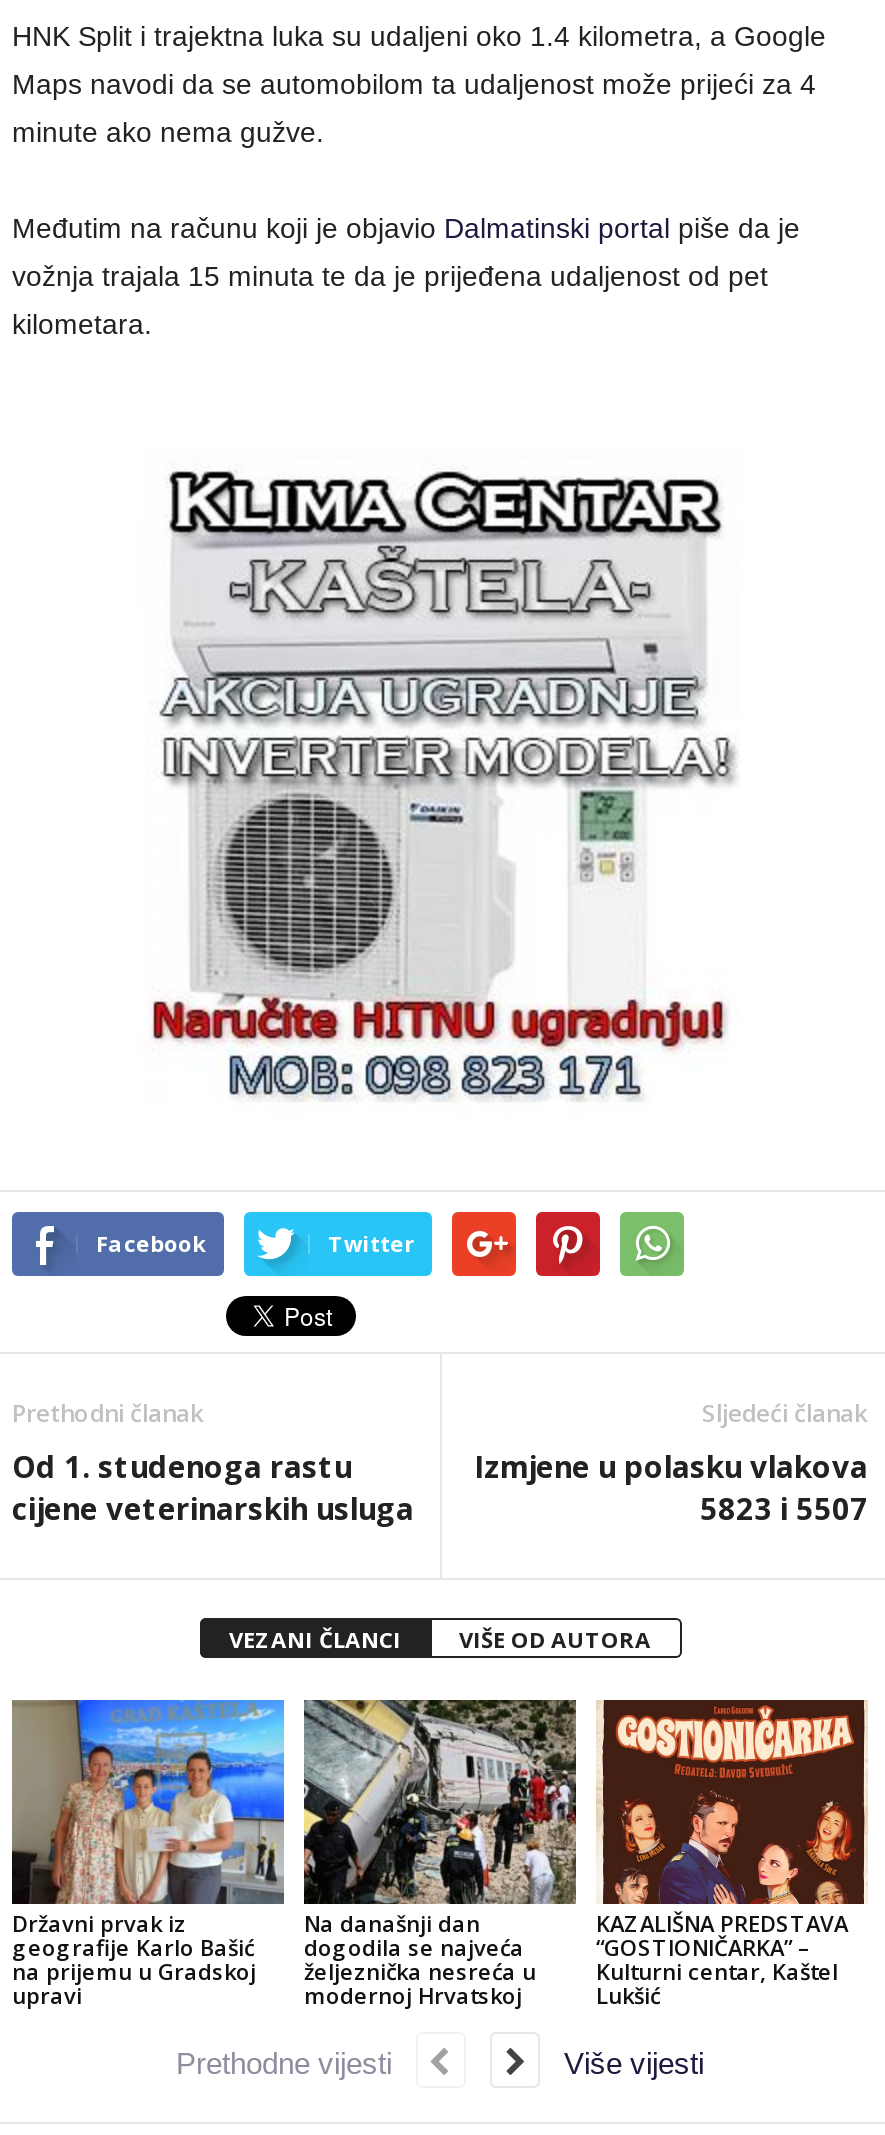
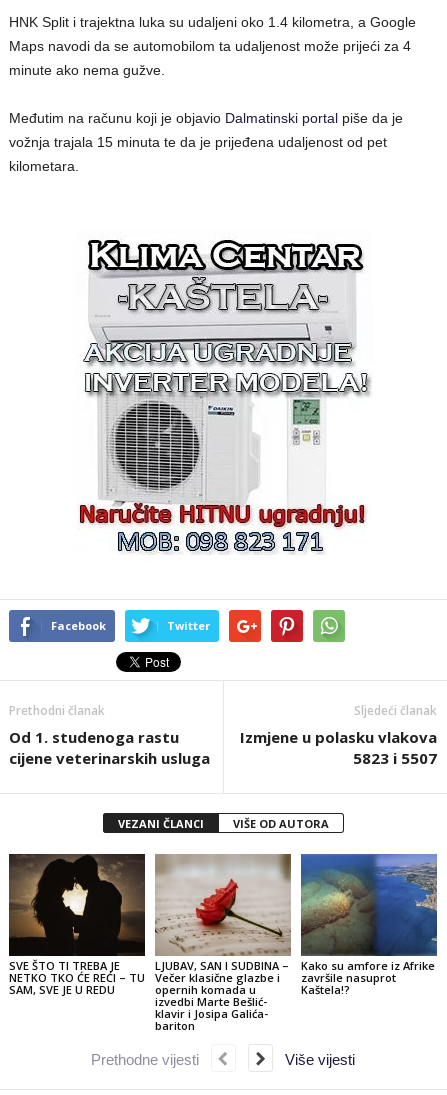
- [image]
- Državni prvak iz
- geografije Karlo Bašić
- na prijemu u Gradskoj
- upravi
+ [image]
+ SVE ŠTO TI TREBA JE
+ NETKO TKO ĆE REĆI – TU
+ SAM, SVE JE U REDU

- [image]
- Na današnji dan
- dogodila se najveća
- željeznička nesreća u
- modernoj Hrvatskoj
+ [image]
+ LJUBAV, SAN I SUDBINA –
+ Večer klasične glazbe i
+ opernih komada u
+ izvedbi Marte Bešlić-
+ klavir i Josipa Galića-
+ bariton

- [image]
- KAZALIŠNA PREDSTAVA
- “GOSTIONIČARKA” –
- Kulturni centar, Kaštel
- Lukšić
+ [image]
+ Kako su amfore iz Afrike
+ završile nasuprot
+ Kaštela!?
